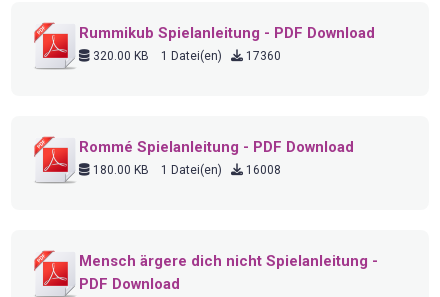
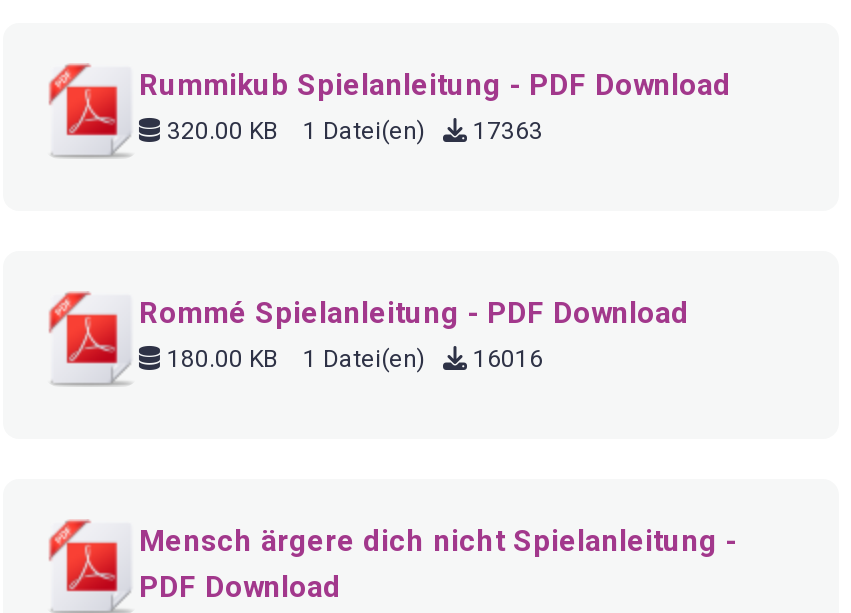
- 320.00 KB 1 Datei(en) 17360
+ 320.00 KB 1 Datei(en) 17363

- 180.00 KB 1 Datei(en) 16008
+ 180.00 KB 1 Datei(en) 16016
